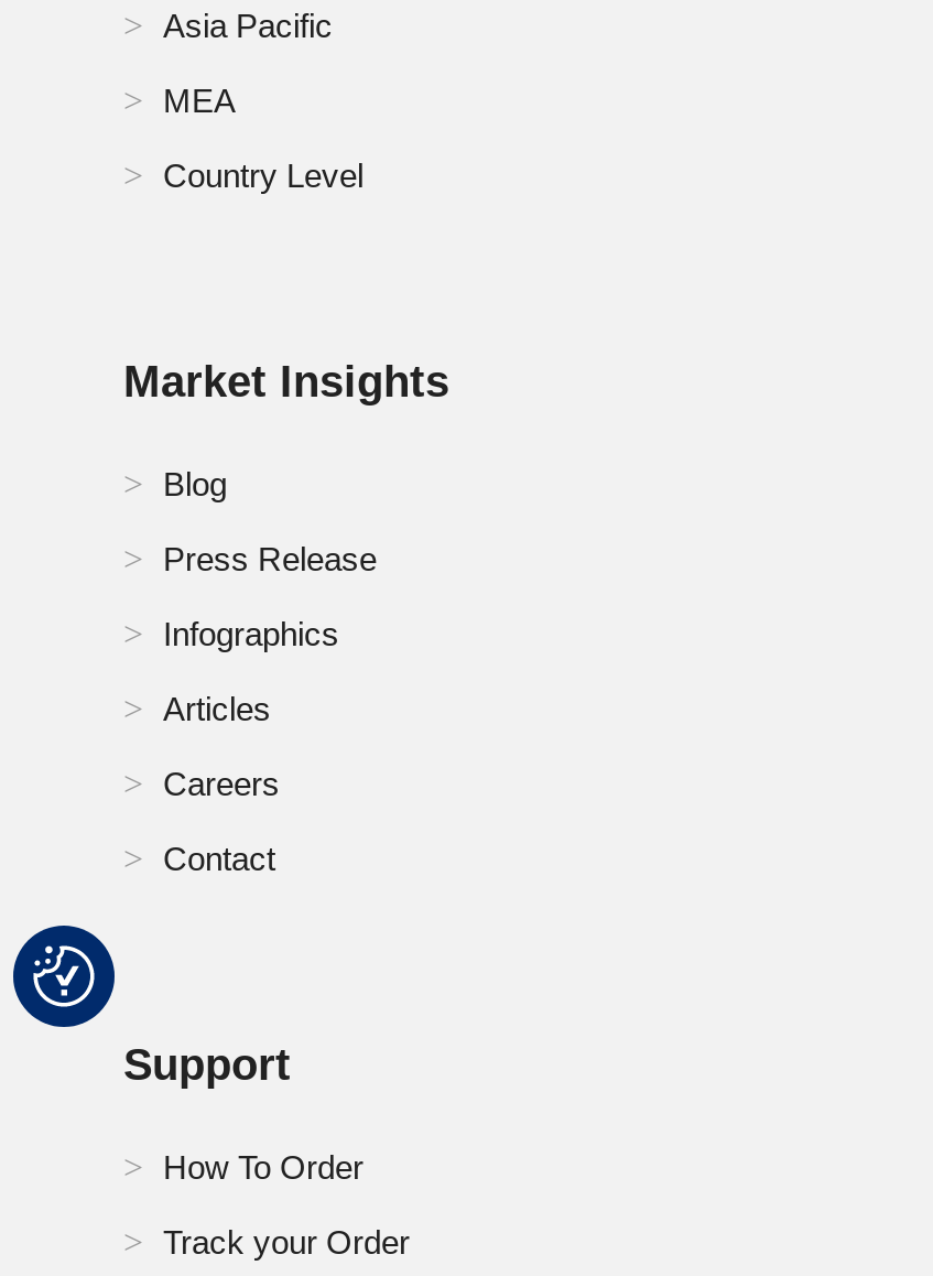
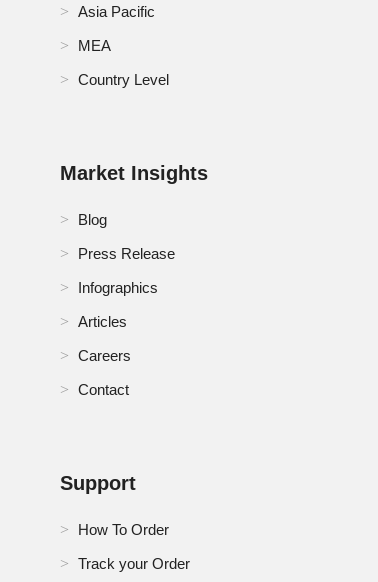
- [image]
